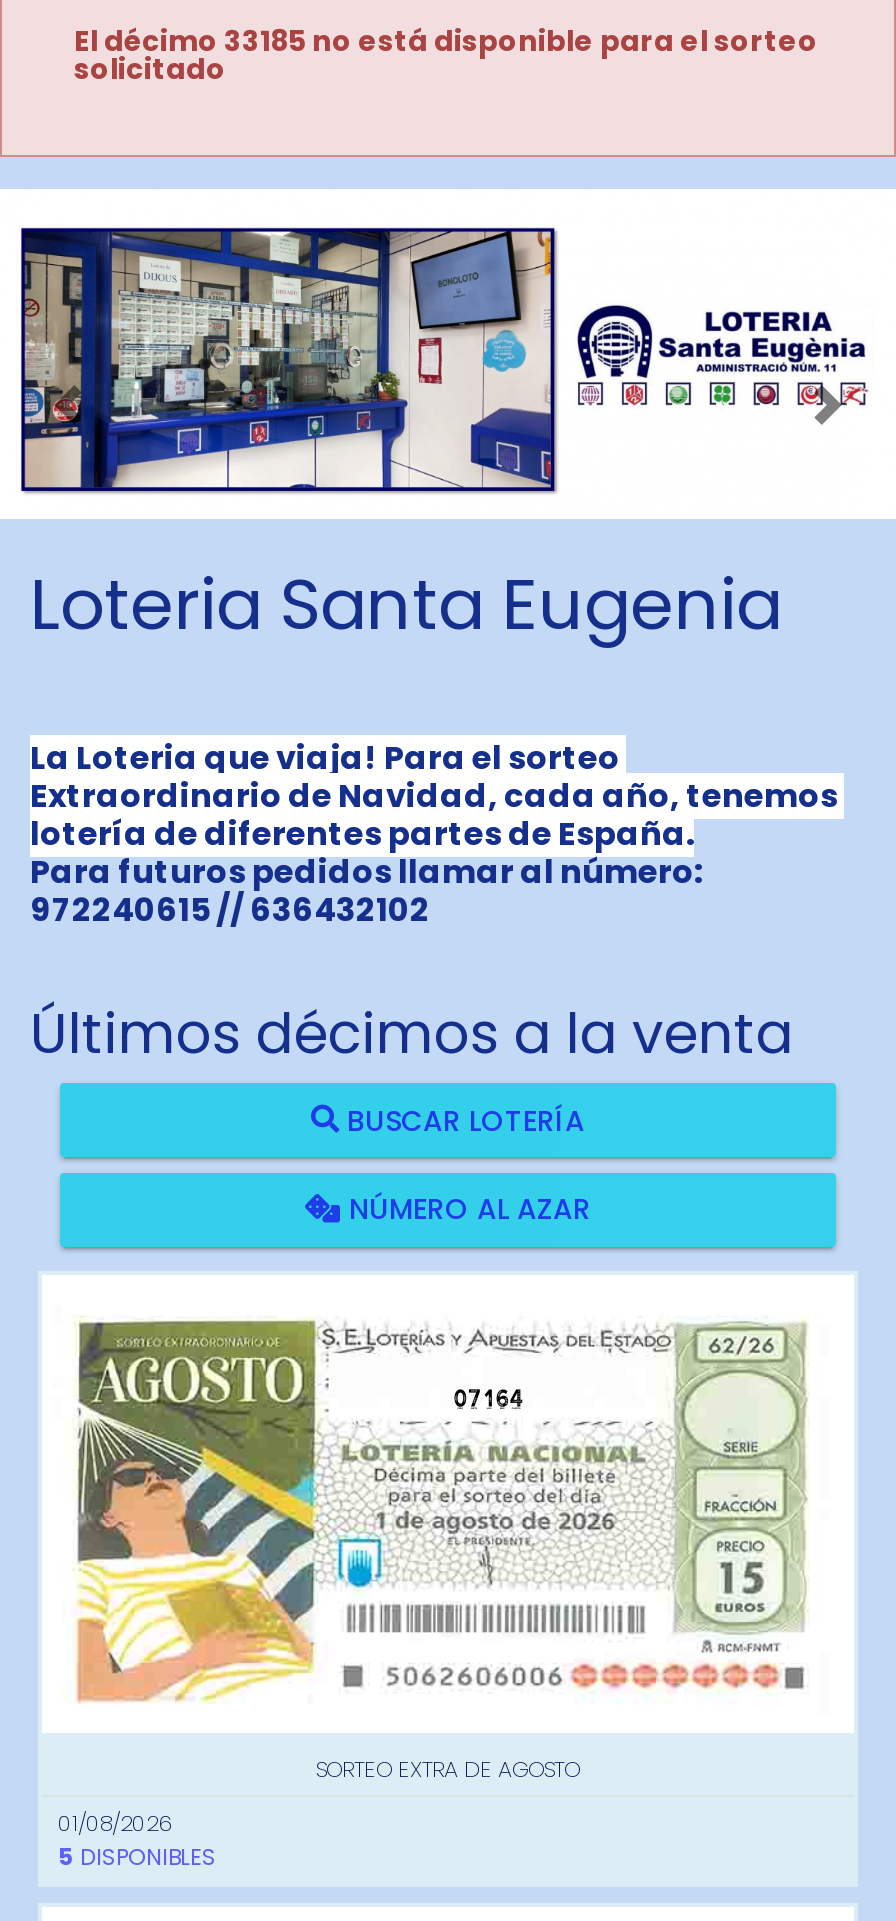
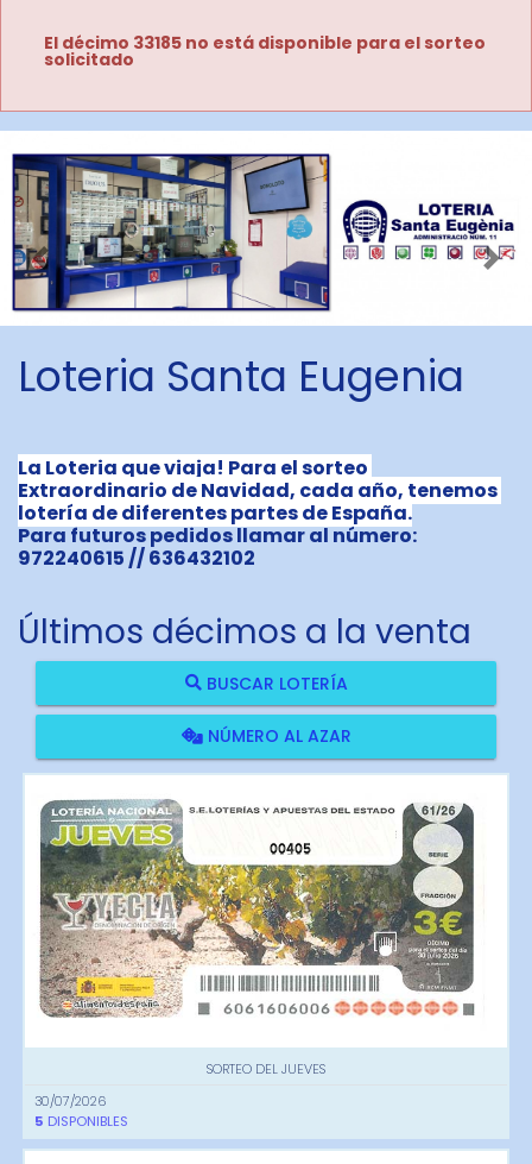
- [image]
- 07164
+ [image]
+ 00405

- SORTEO EXTRA DE AGOSTO
+ SORTEO DEL JUEVES

- 01/08/2026
+ 30/07/2026
